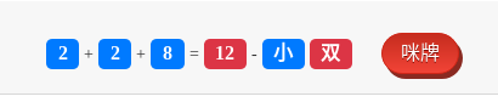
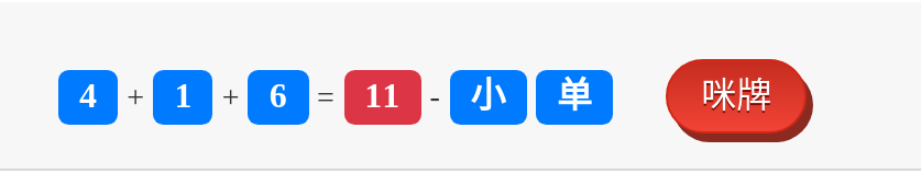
- 2
+ 4

- 2
+ 1

- 8
+ 6

- 12
+ 11

- 双
+ 单
